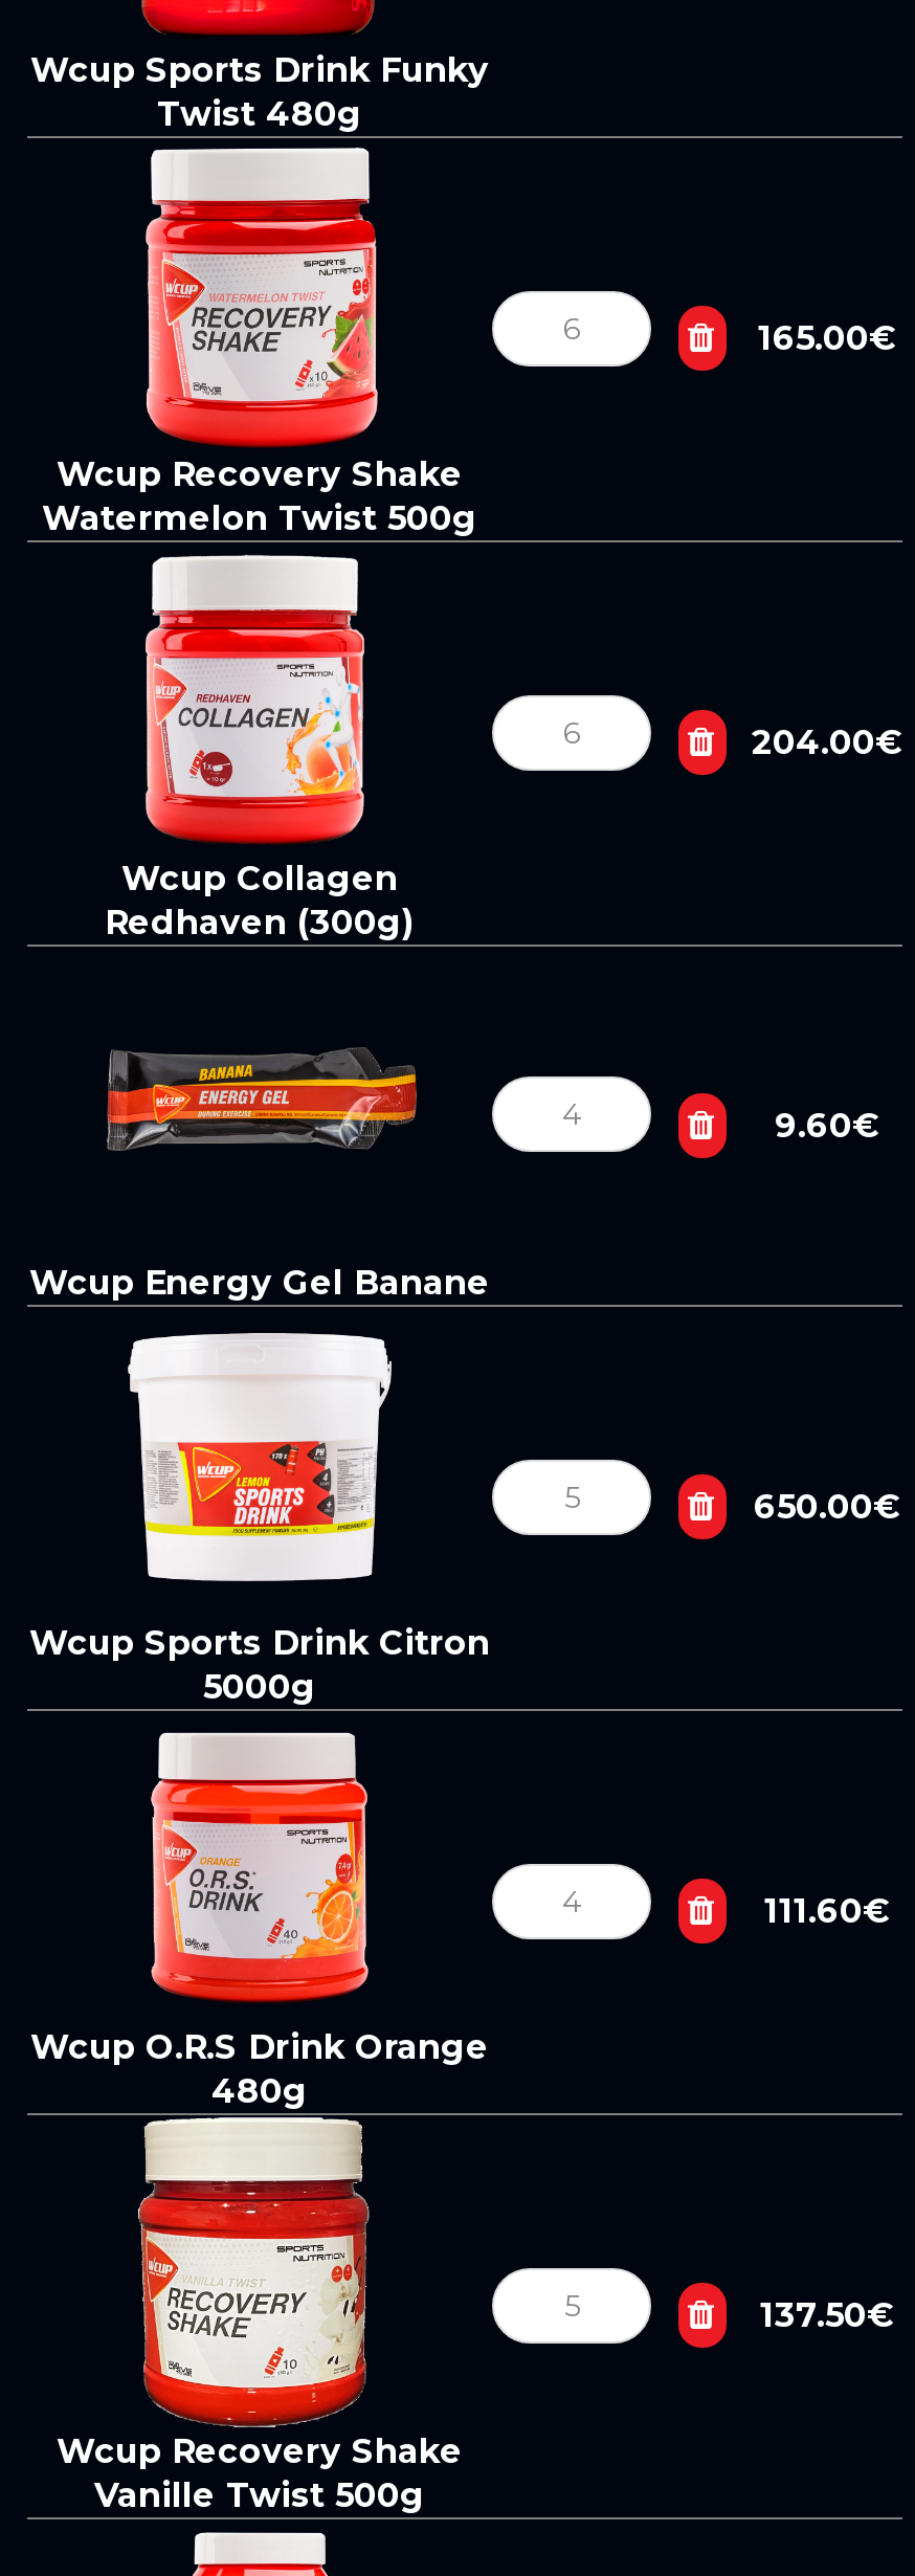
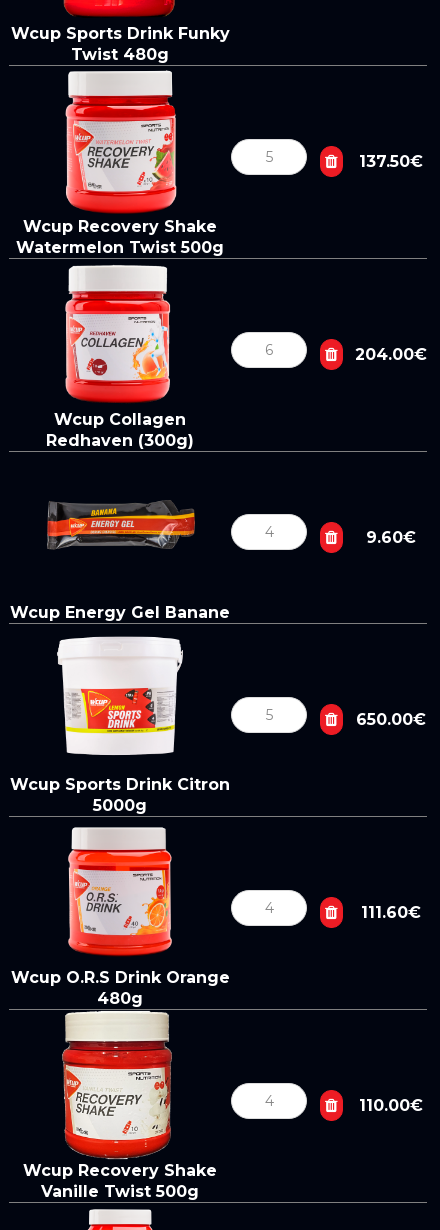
- 165.00€
+ 137.50€

- 137.50€
+ 110.00€
